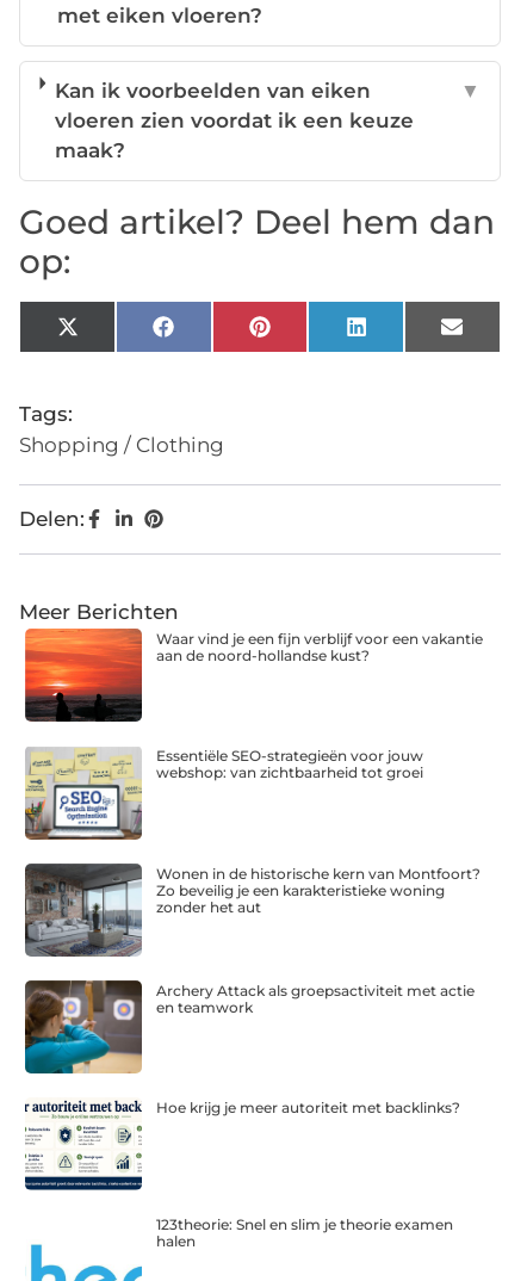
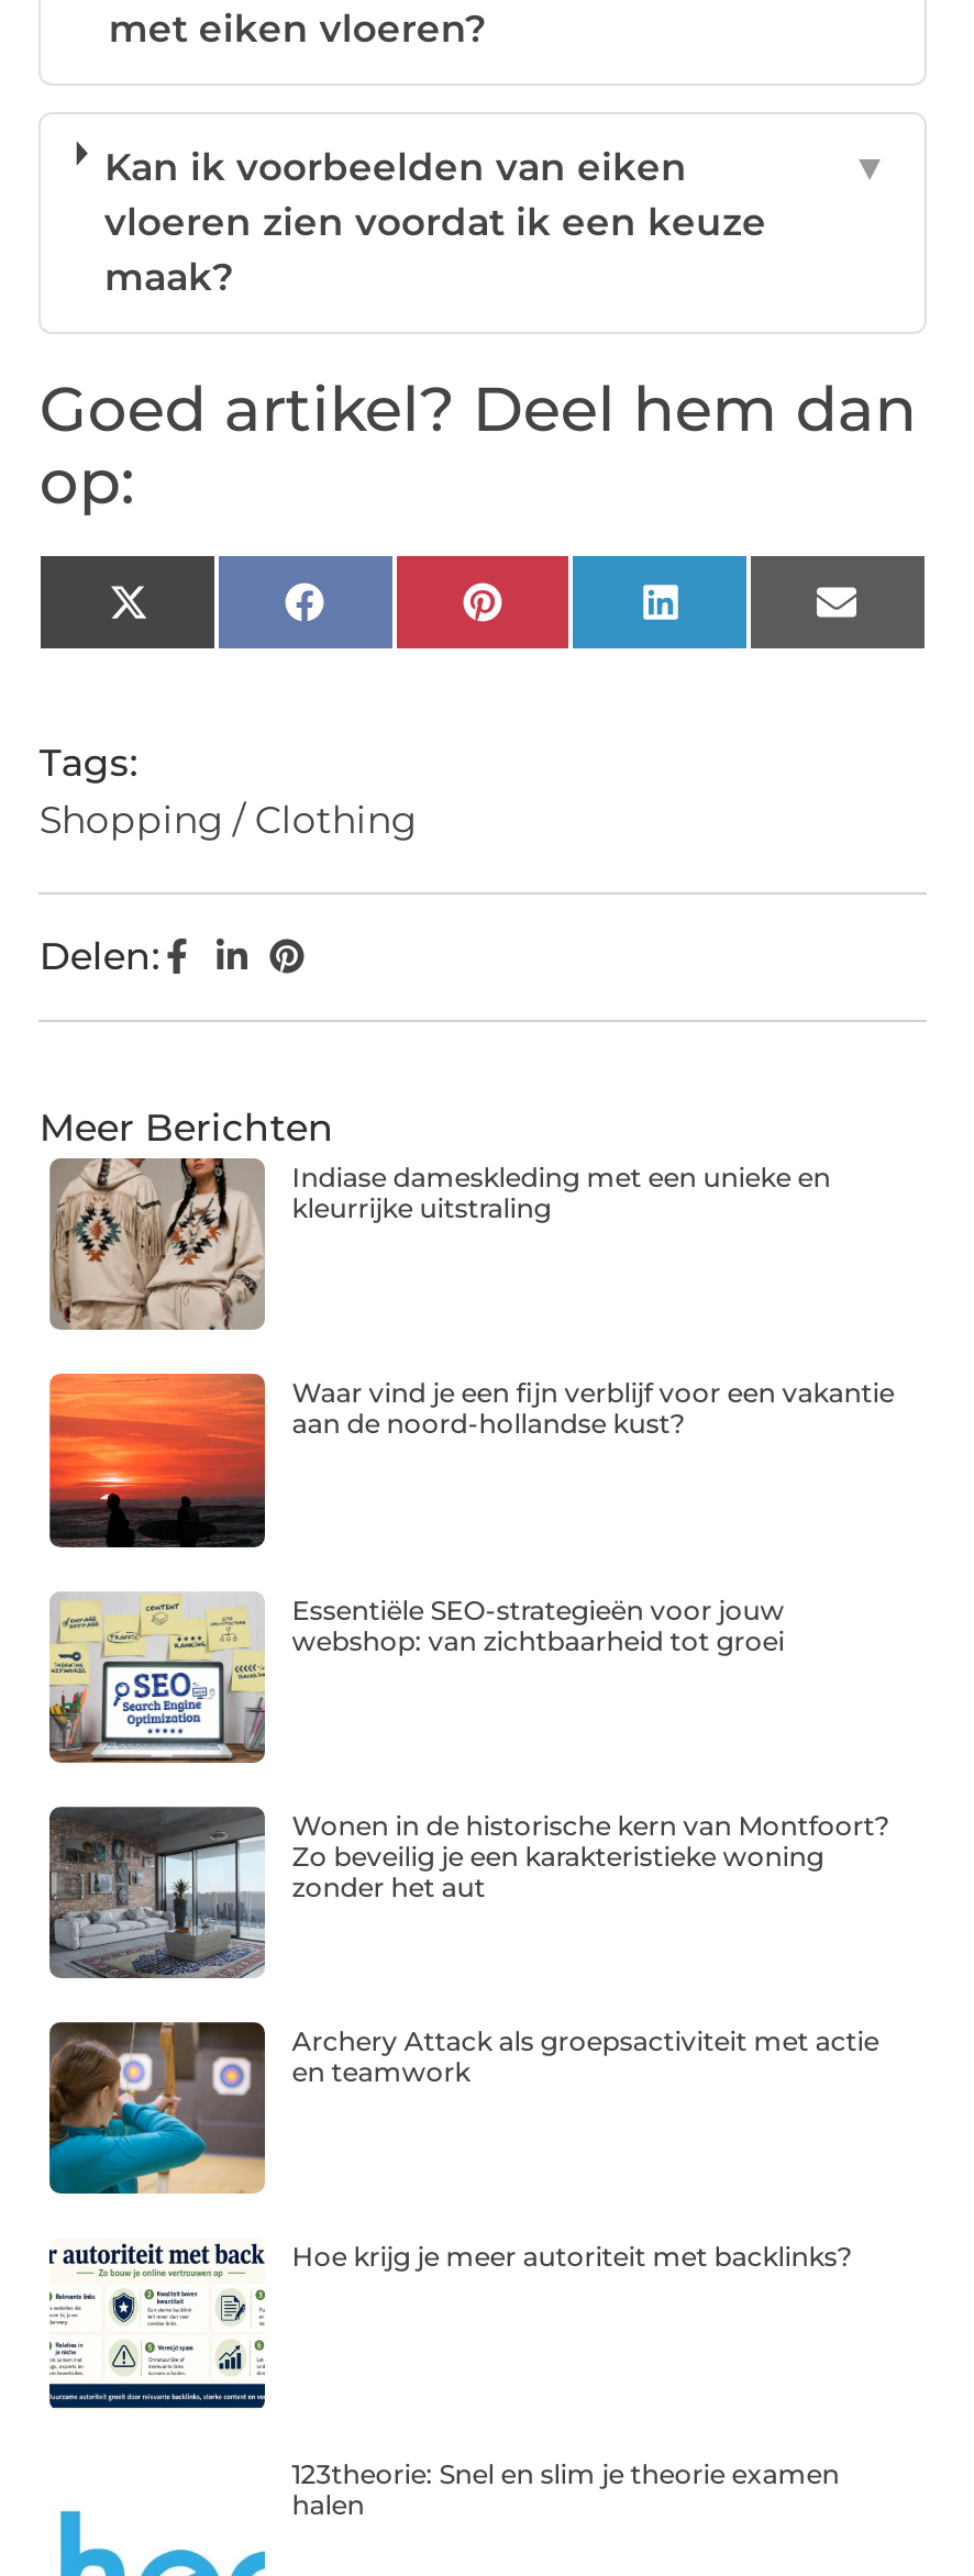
+ [image]
+ Indiase dameskleding met een unieke en
+ kleurrijke uitstraling
